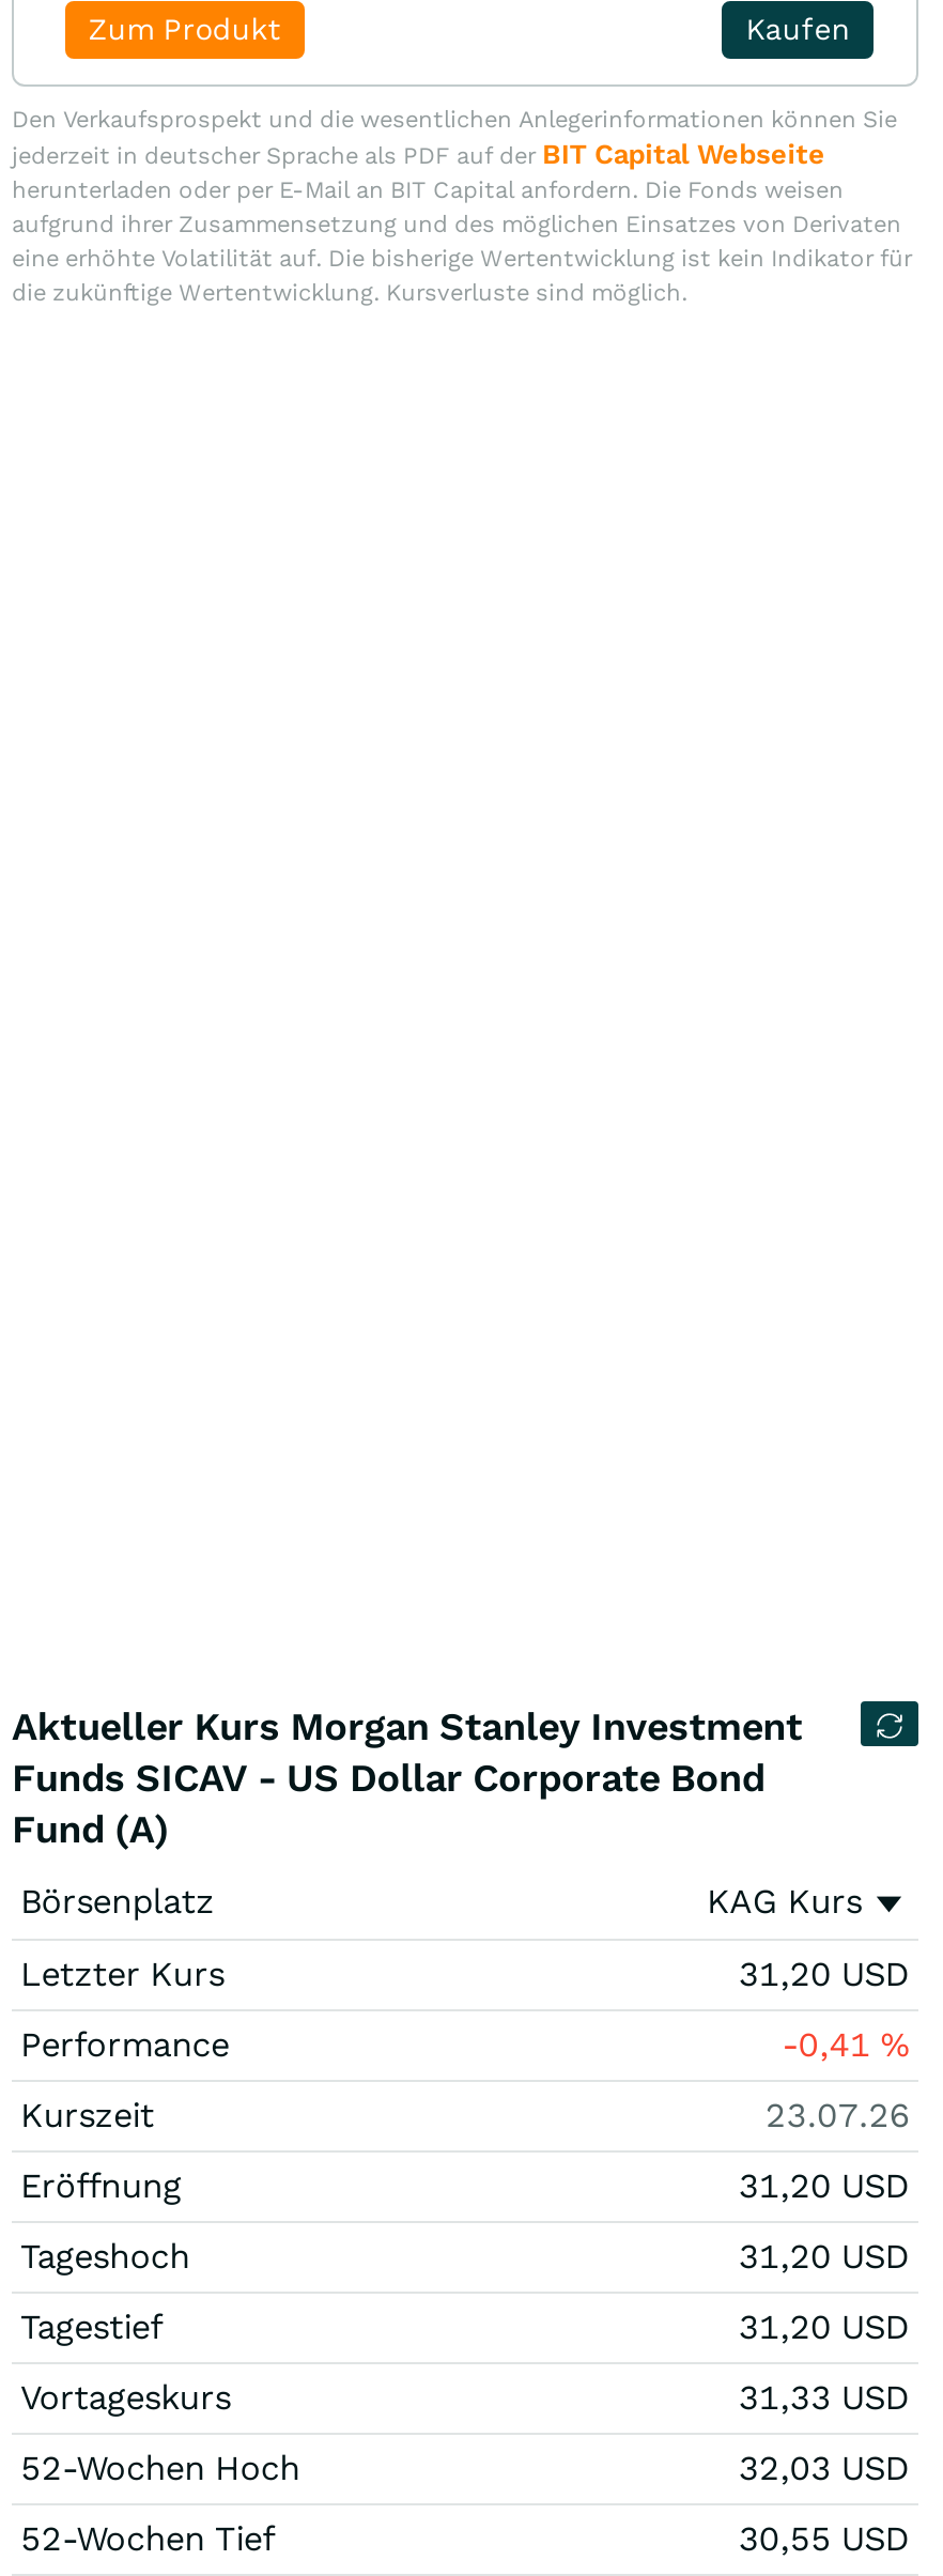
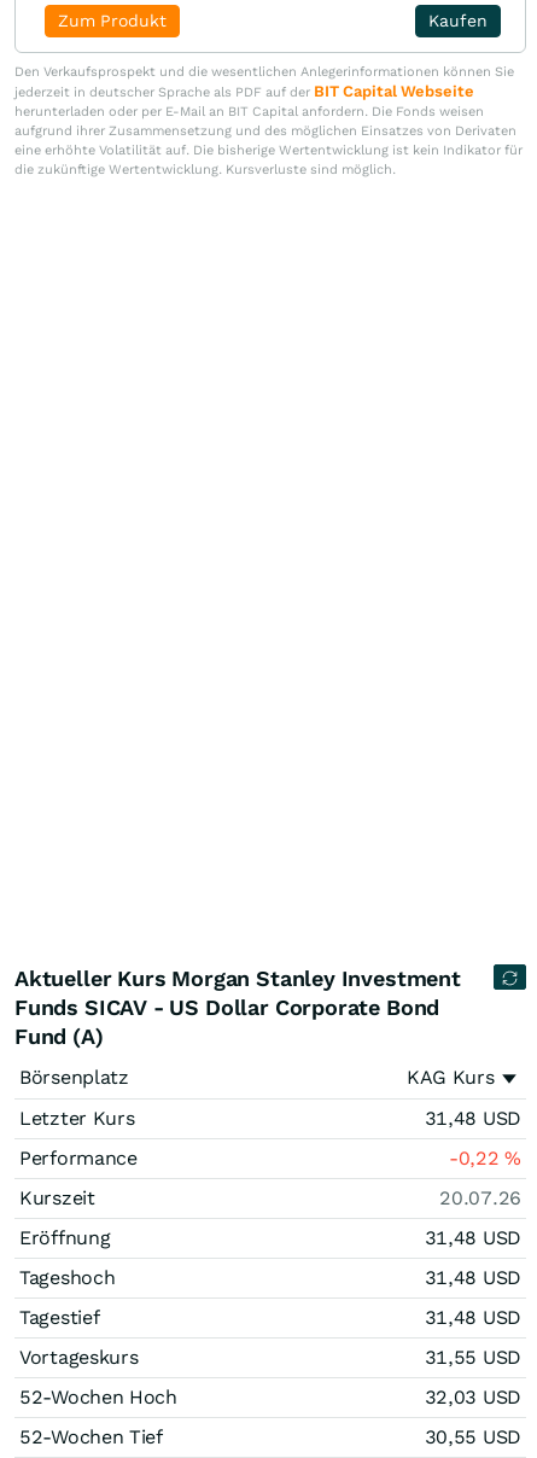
- 31,20 USD
+ 31,48 USD

- -0,41%
+ -0,22%

- 23.07.26
+ 20.07.26

- 31,20 USD
+ 31,48 USD

- 31,20 USD
+ 31,48 USD

- 31,20 USD
+ 31,48 USD

- 31,33 USD
+ 31,55 USD
